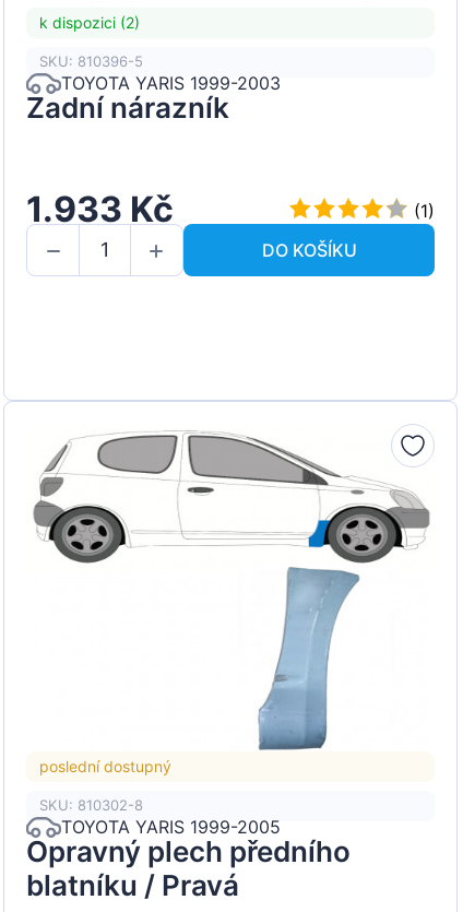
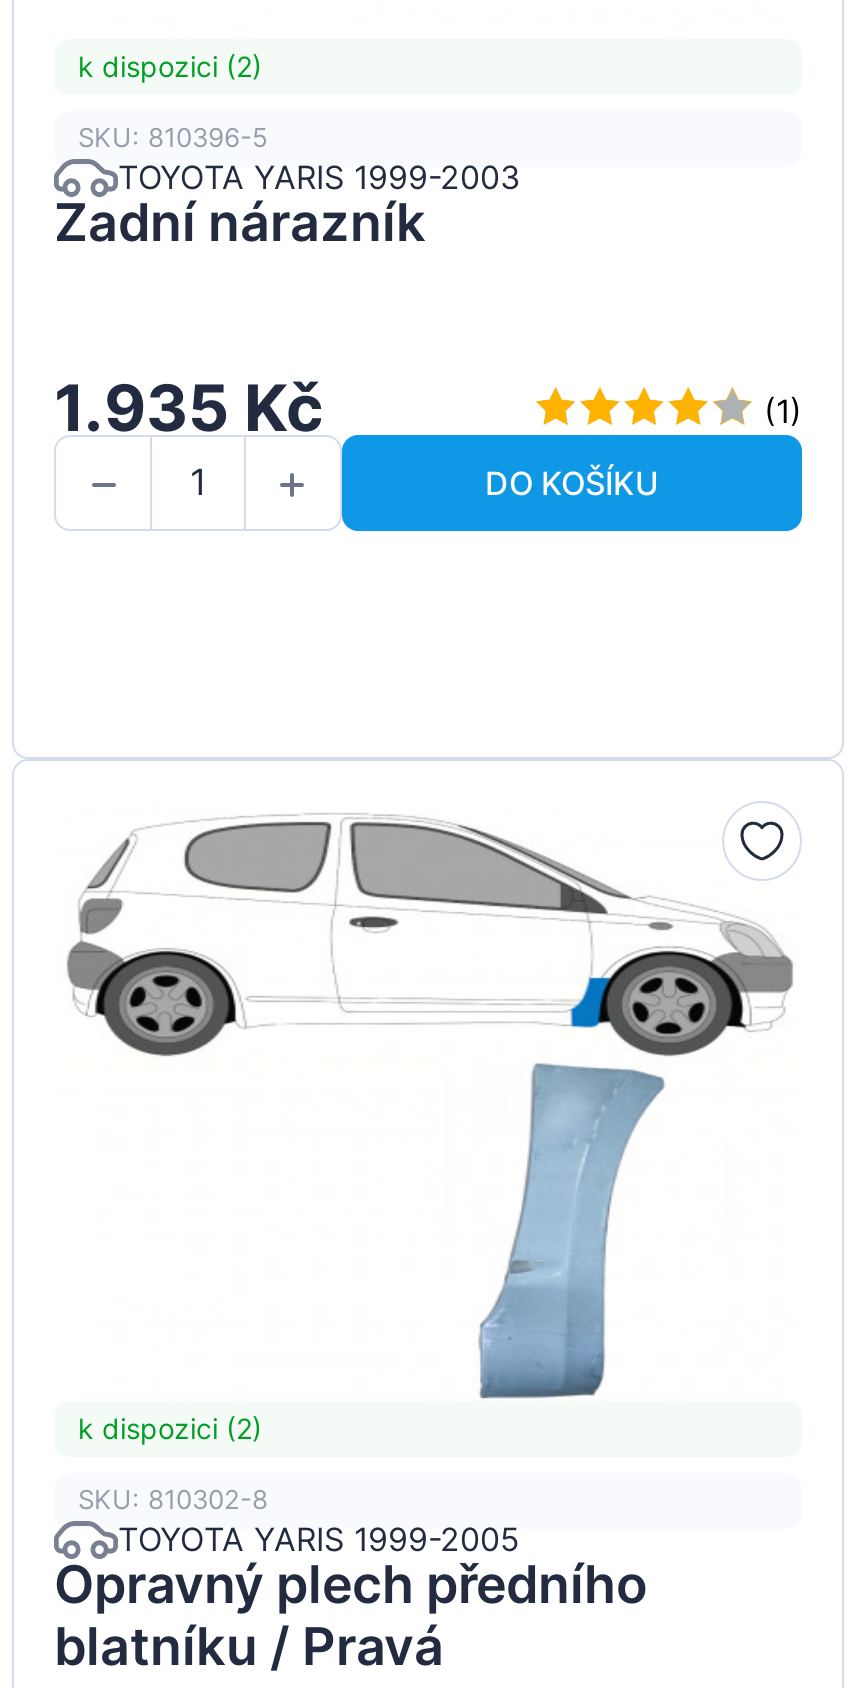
- 1.933 Kč
+ 1.935 Kč

- poslední dostupný
+ k dispozici (2)
